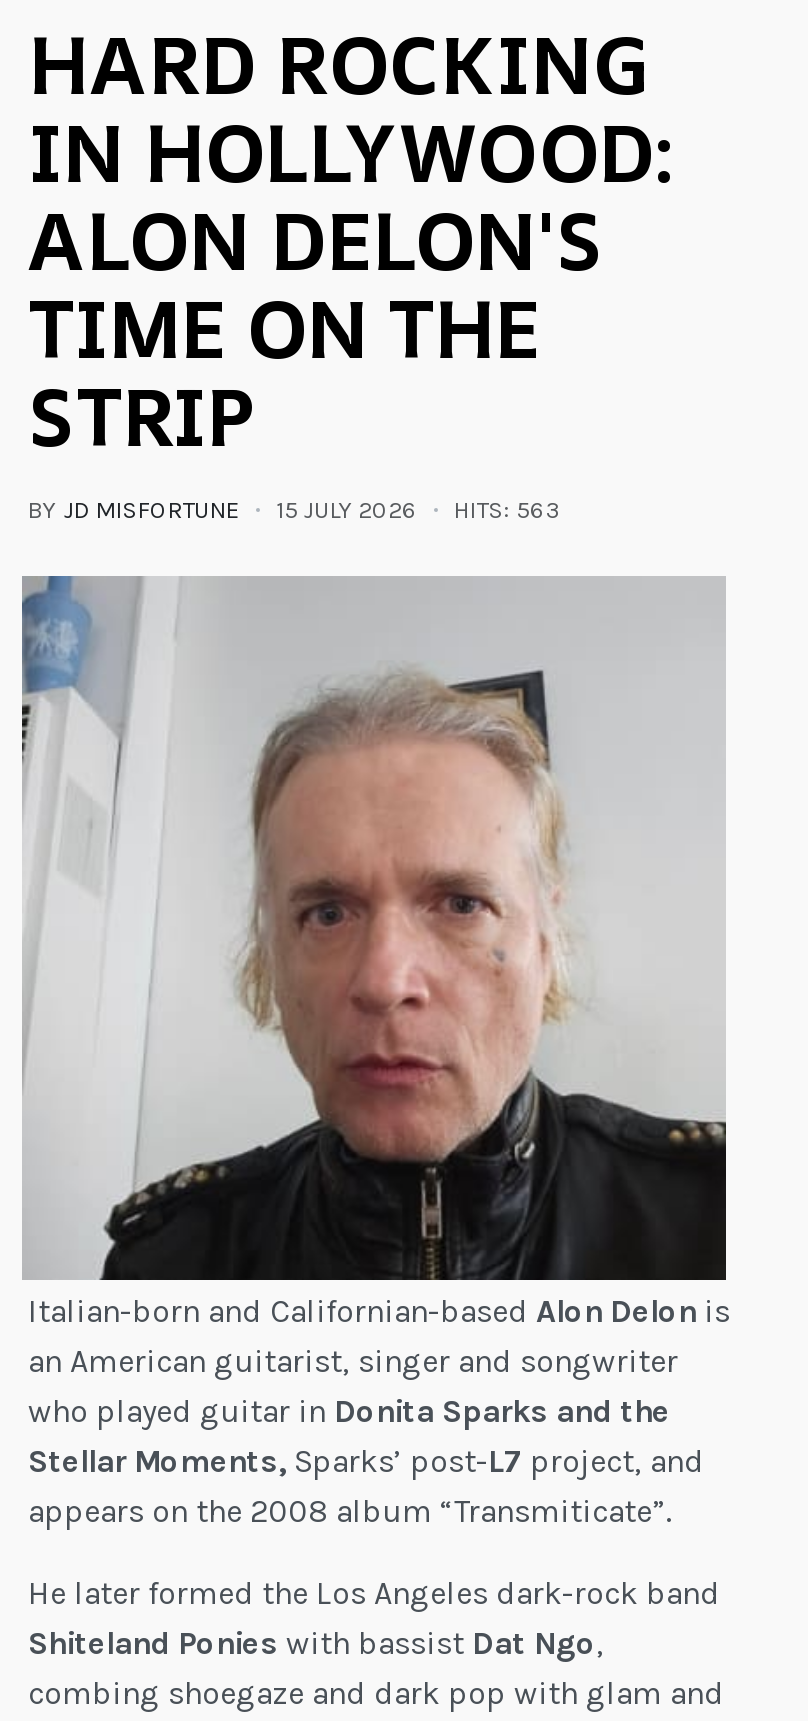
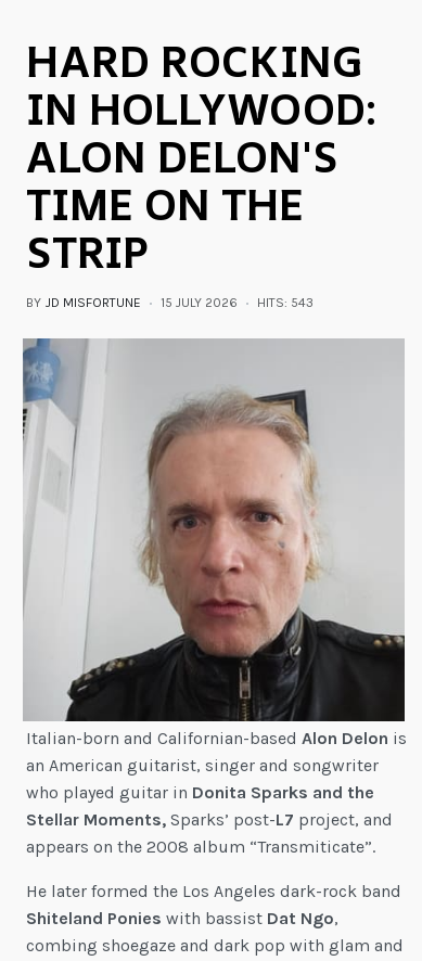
- BY JD MISFORTUNE 15 JULY 2026 HITS: 563
+ BY JD MISFORTUNE 15 JULY 2026 HITS: 543
